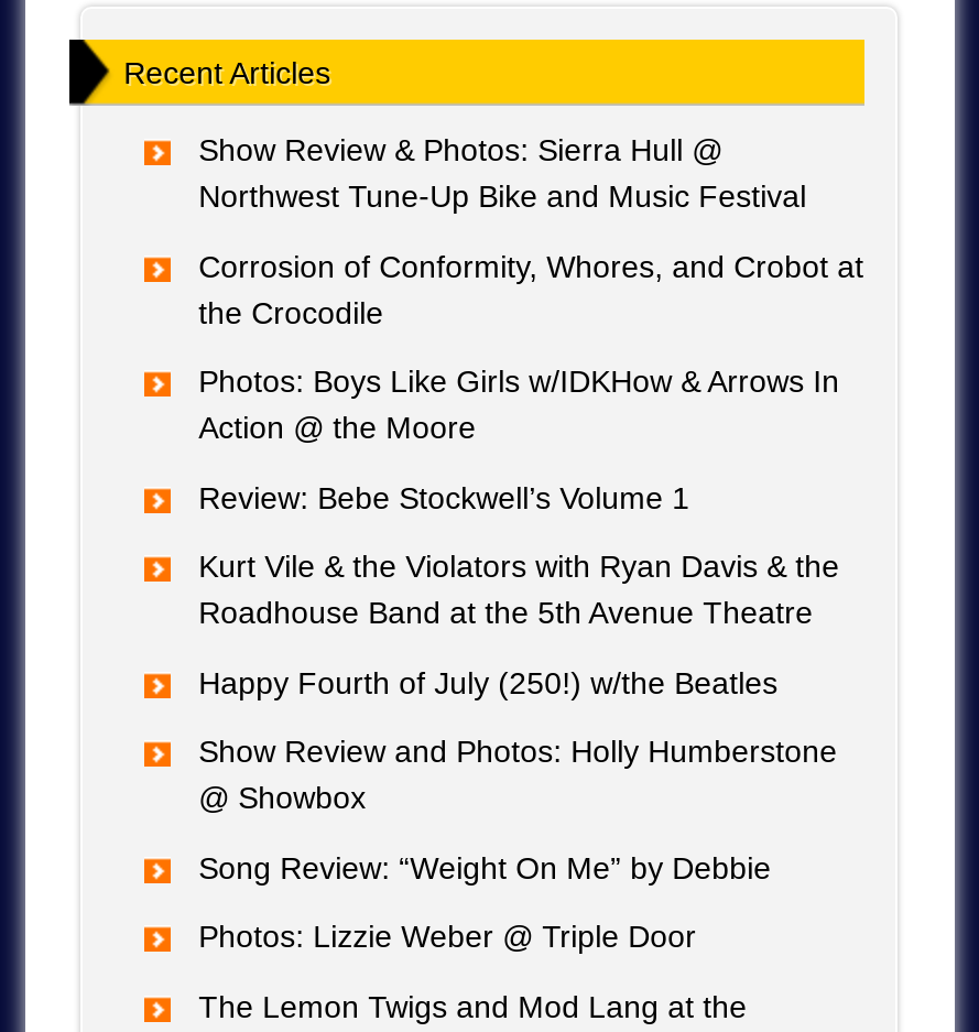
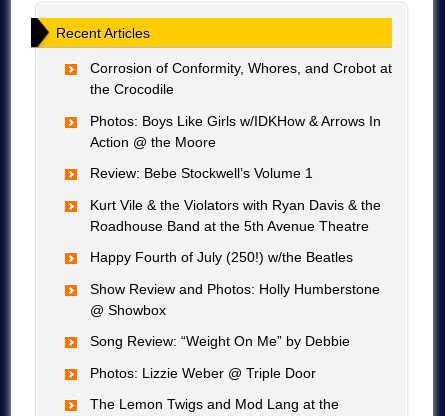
- Show Review & Photos: Sierra Hull @
- Northwest Tune-Up Bike and Music Festival
